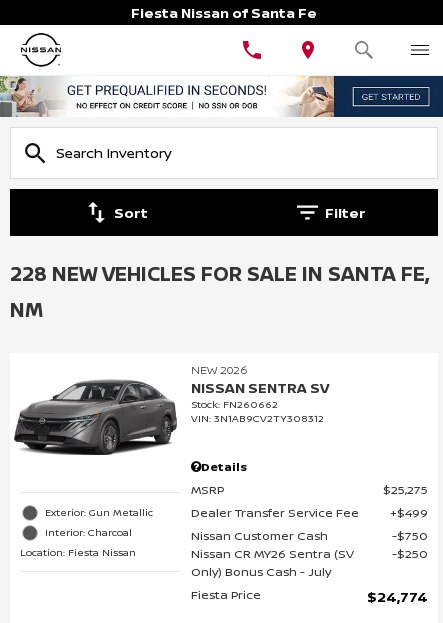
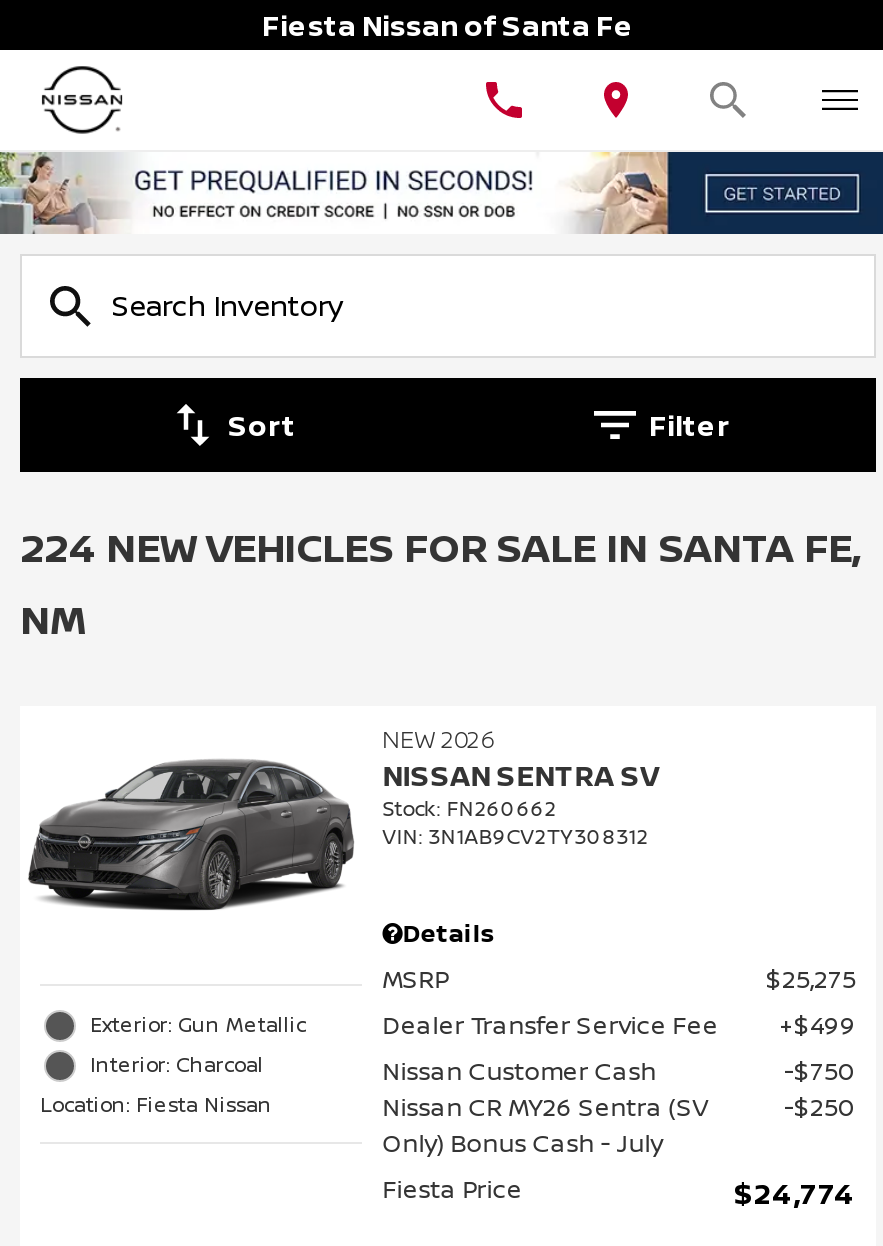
- 228 NEW VEHICLES FOR SALE IN SANTA FE,
+ 224 NEW VEHICLES FOR SALE IN SANTA FE,
